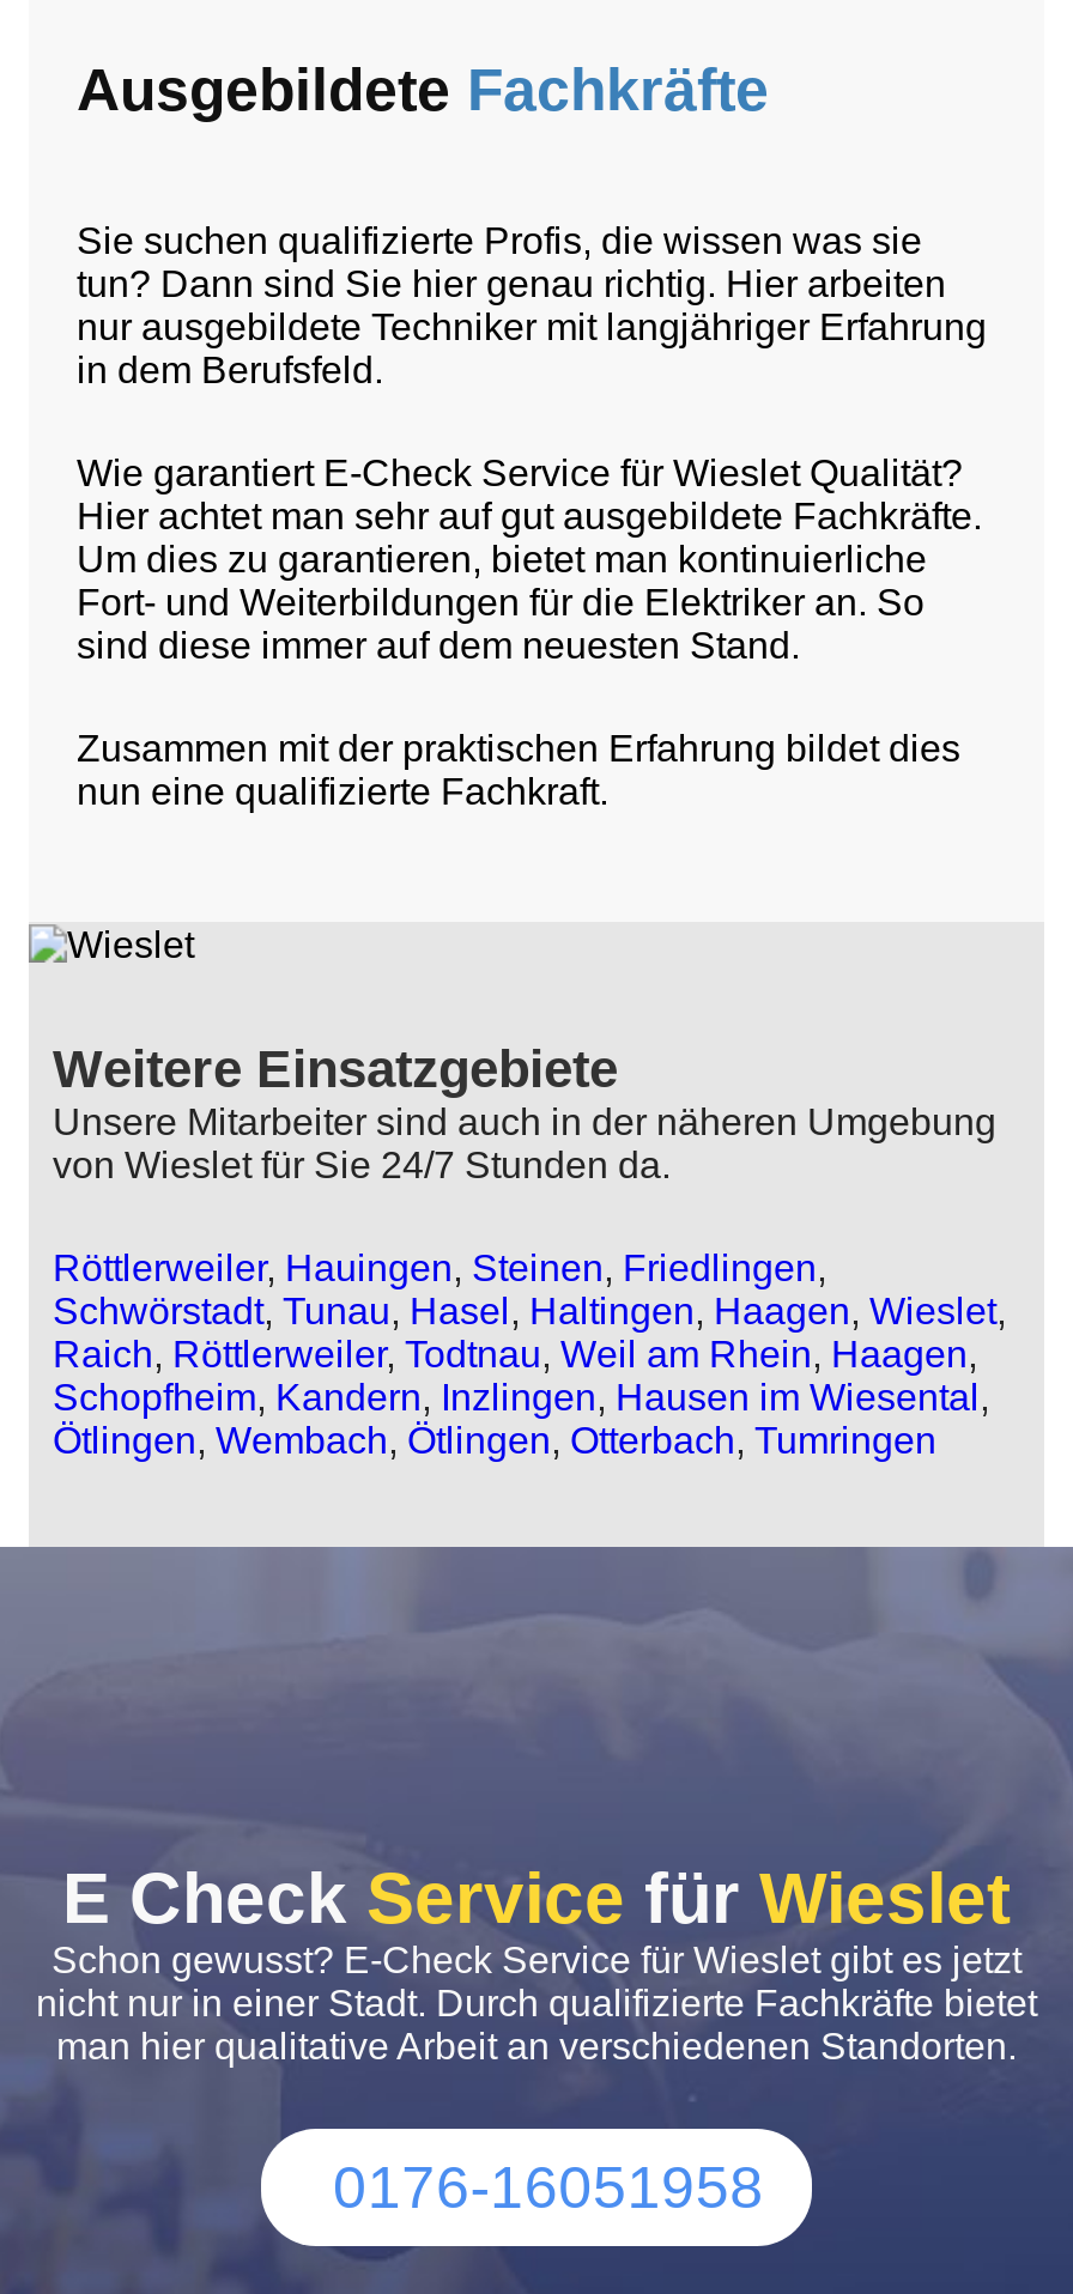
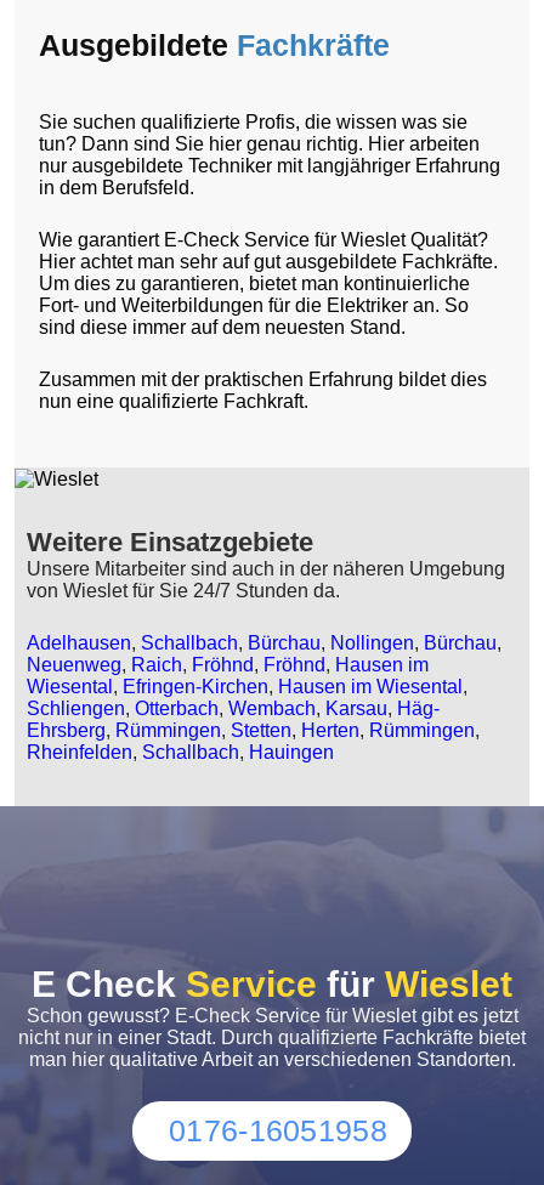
- Röttlerweiler, Hauingen, Steinen, Friedlingen,
- Schwörstadt, Tunau, Hasel, Haltingen, Haagen, Wieslet,
- Raich, Röttlerweiler, Todtnau, Weil am Rhein, Haagen,
- Schopfheim, Kandern, Inzlingen, Hausen im Wiesental,
- Ötlingen, Wembach, Ötlingen, Otterbach, Tumringen
+ Adelhausen, Schallbach, Bürchau, Nollingen, Bürchau,
+ Neuenweg, Raich, Fröhnd, Fröhnd, Hausen im
+ Wiesental, Efringen-Kirchen, Hausen im Wiesental,
+ Schliengen, Otterbach, Wembach, Karsau, Häg-
+ Ehrsberg, Rümmingen, Stetten, Herten, Rümmingen,
+ Rheinfelden, Schallbach, Hauingen
